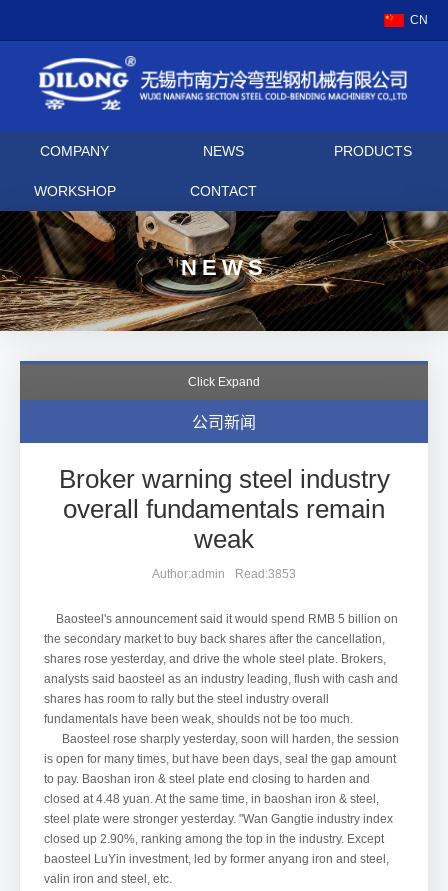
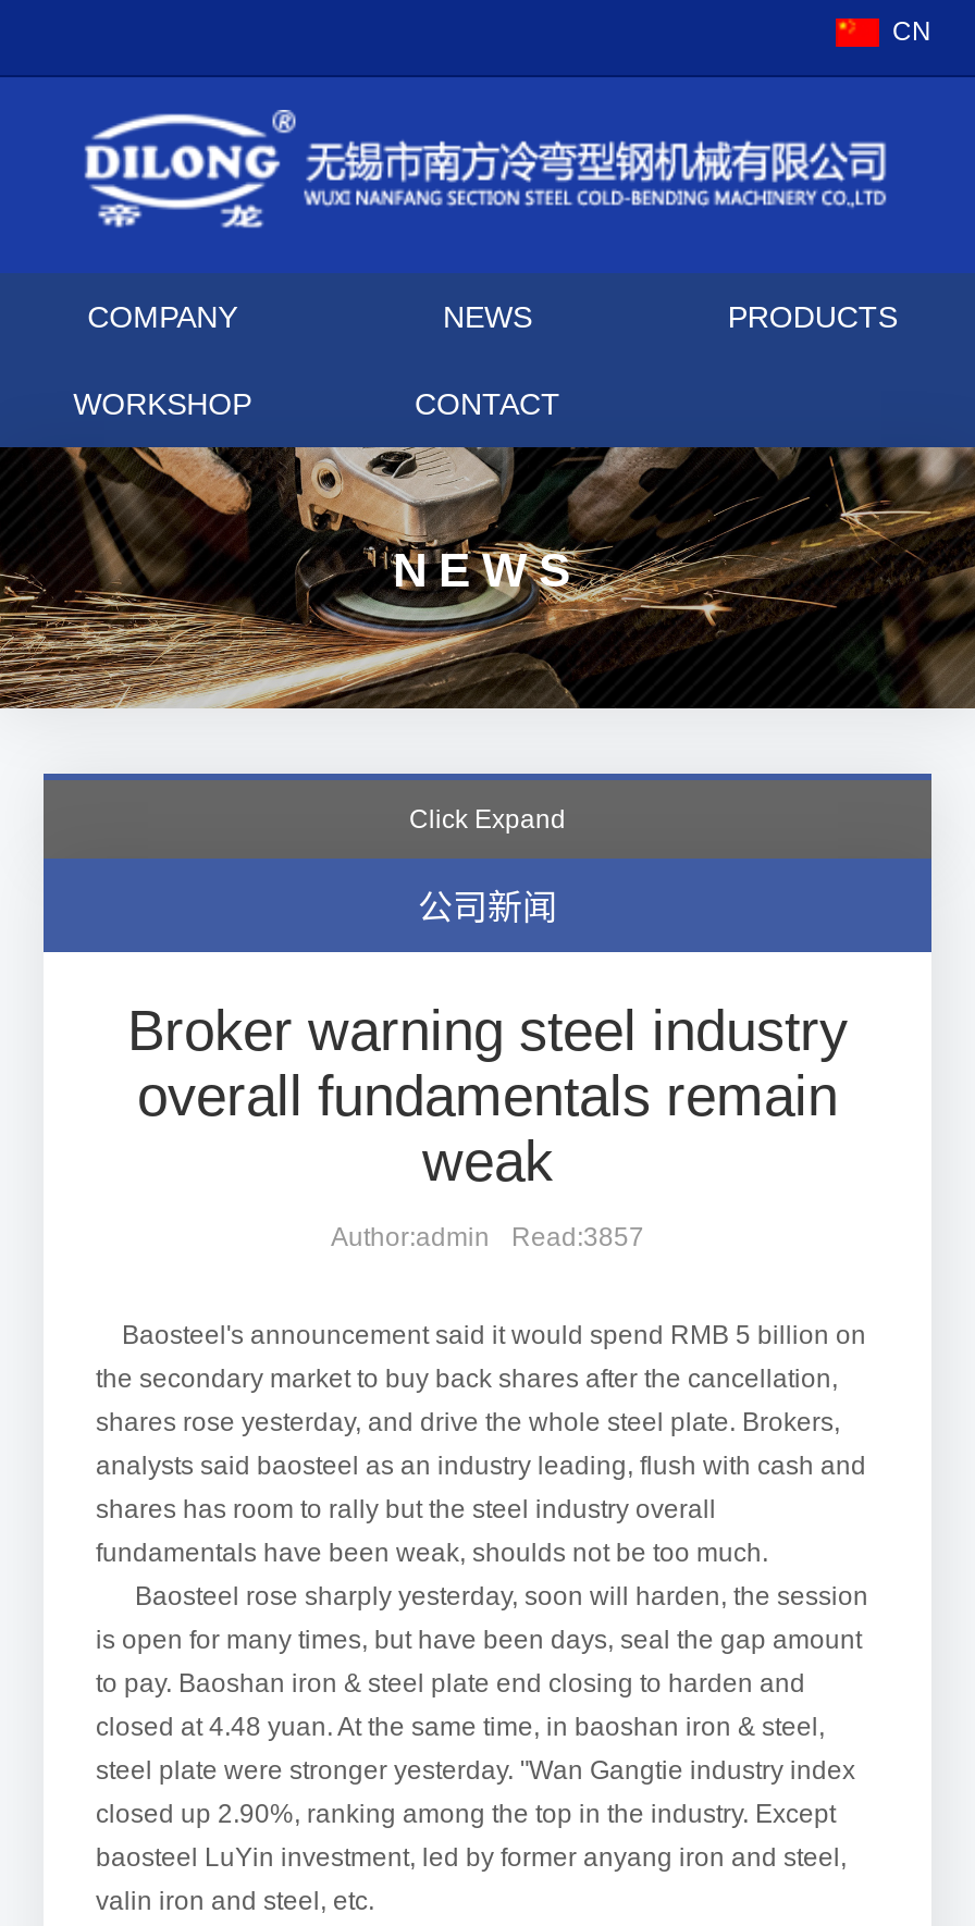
- Author:admin Read:3853
+ Author:admin Read:3857
